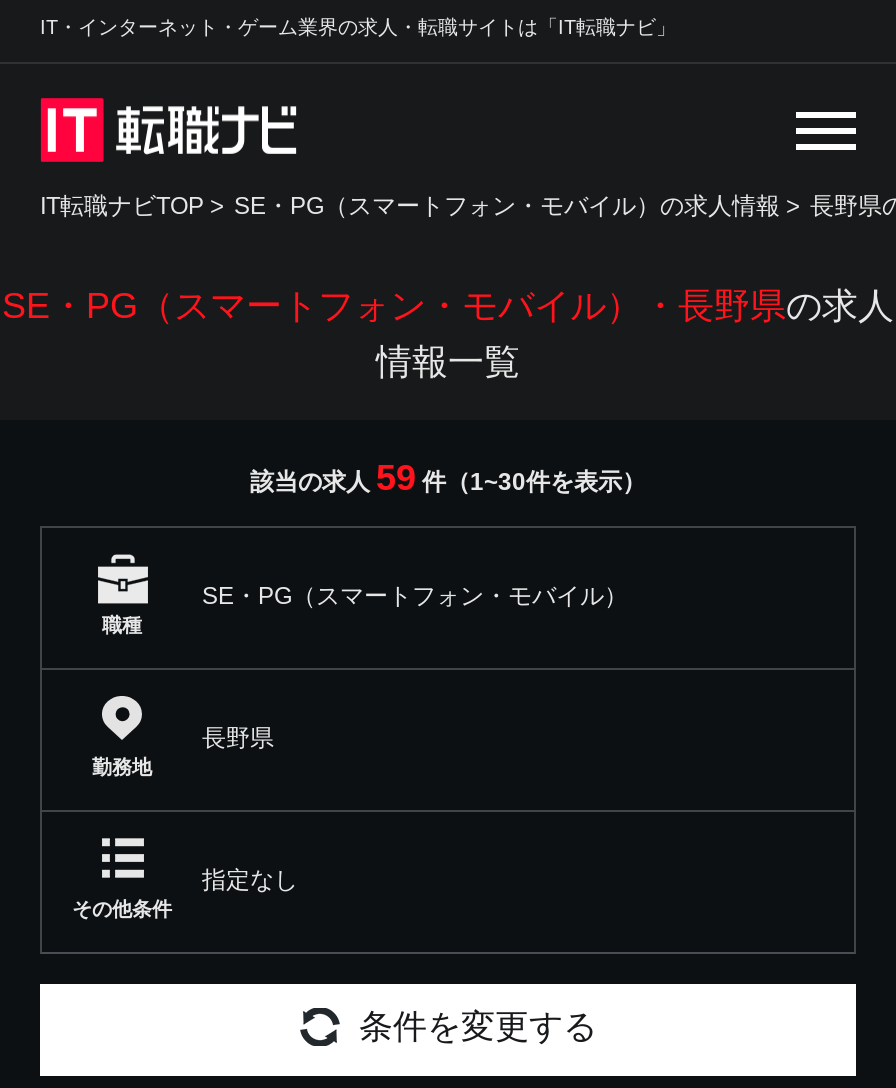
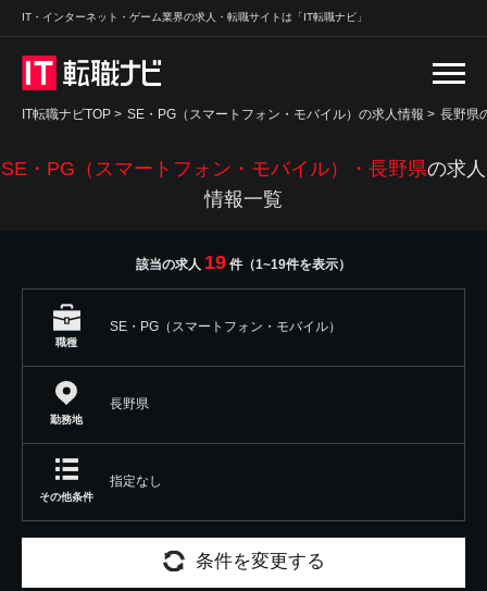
- 該当の求人59件（1~30件を表示）
+ 該当の求人19件（1~19件を表示）
